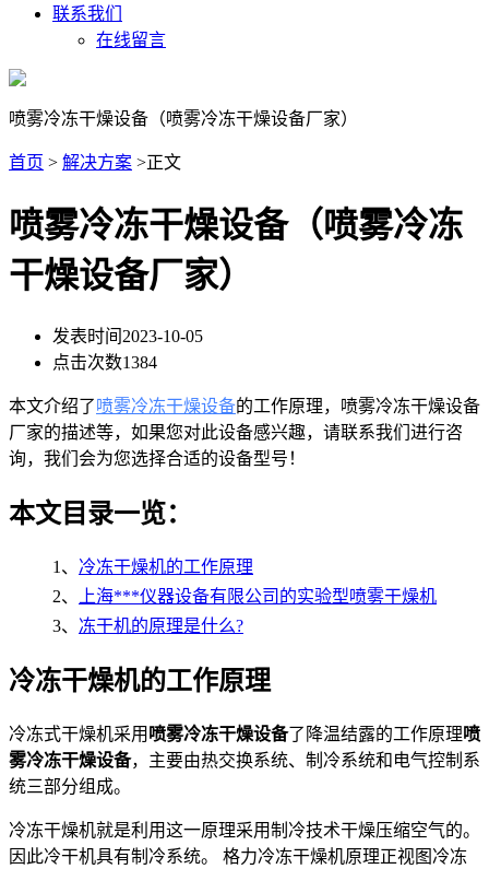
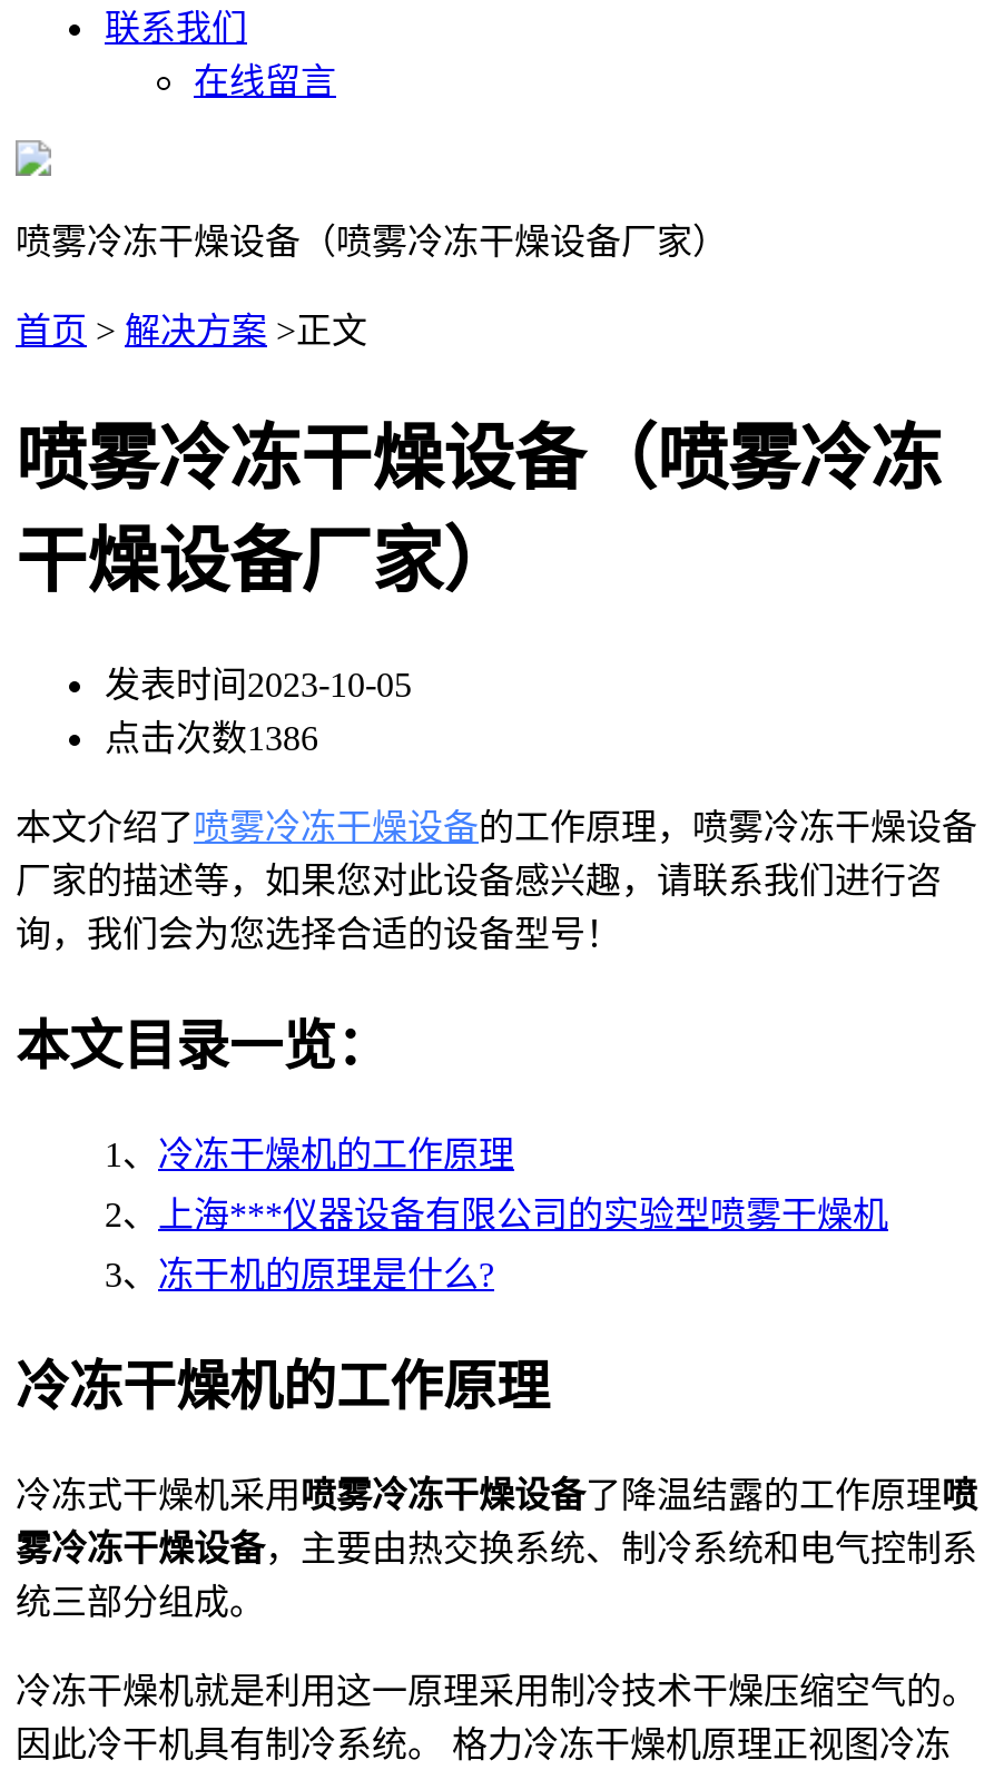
- 点击次数1384
+ 点击次数1386
